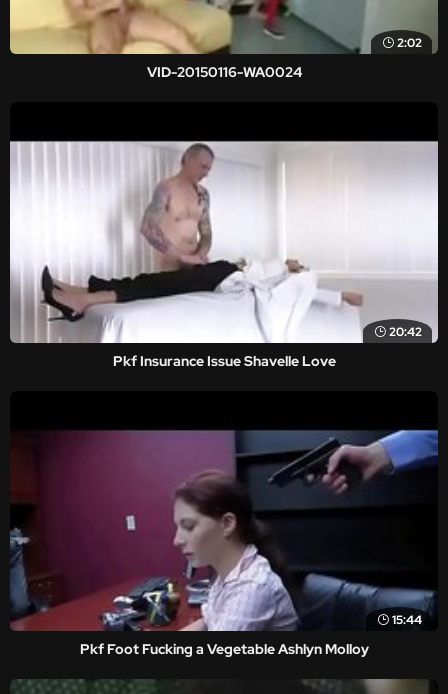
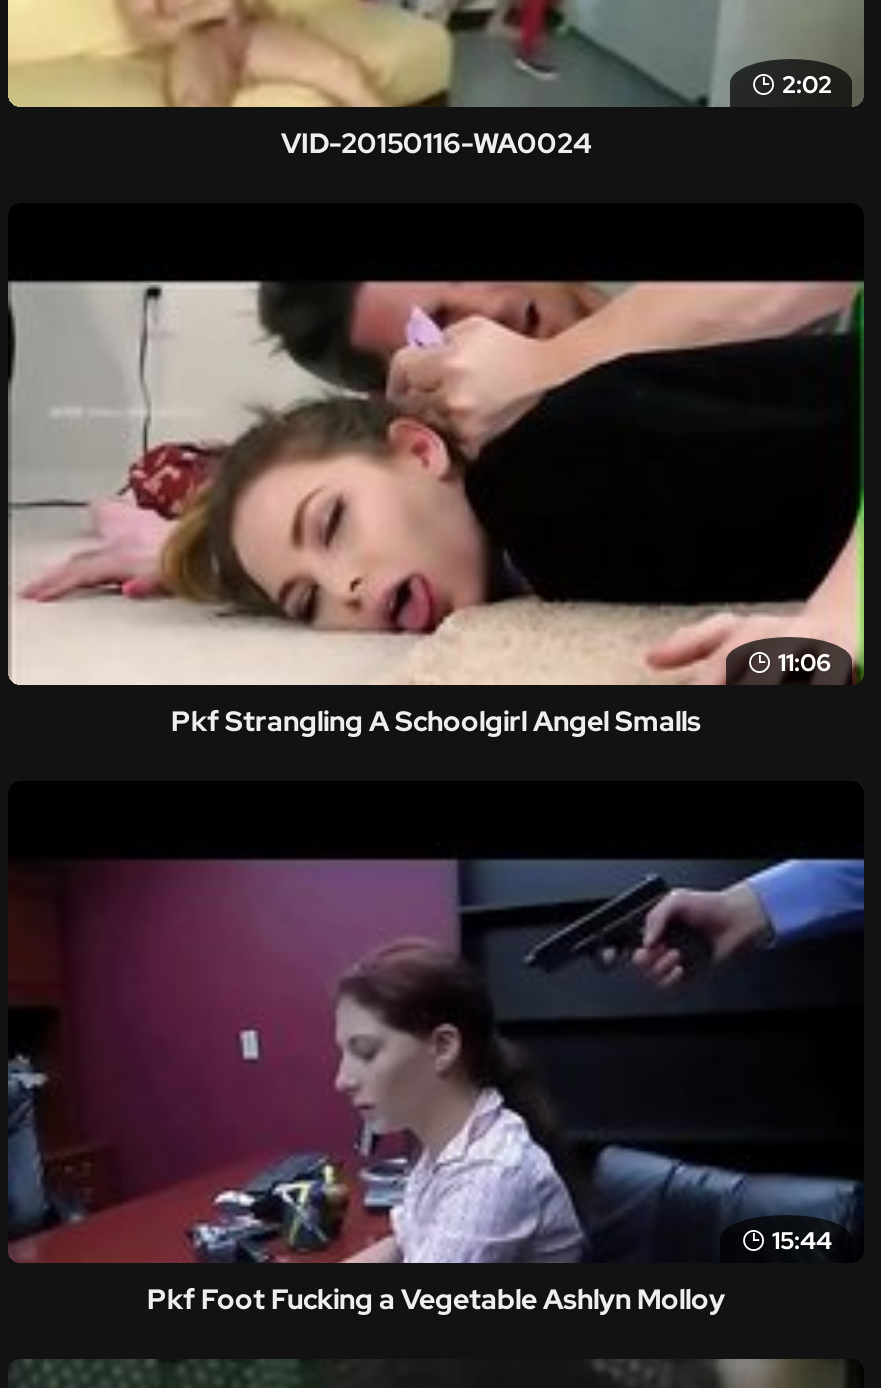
- [image]
- 20:42
+ [image]
+ 11:06

- Pkf Insurance Issue Shavelle Love
+ Pkf Strangling A Schoolgirl Angel Smalls
